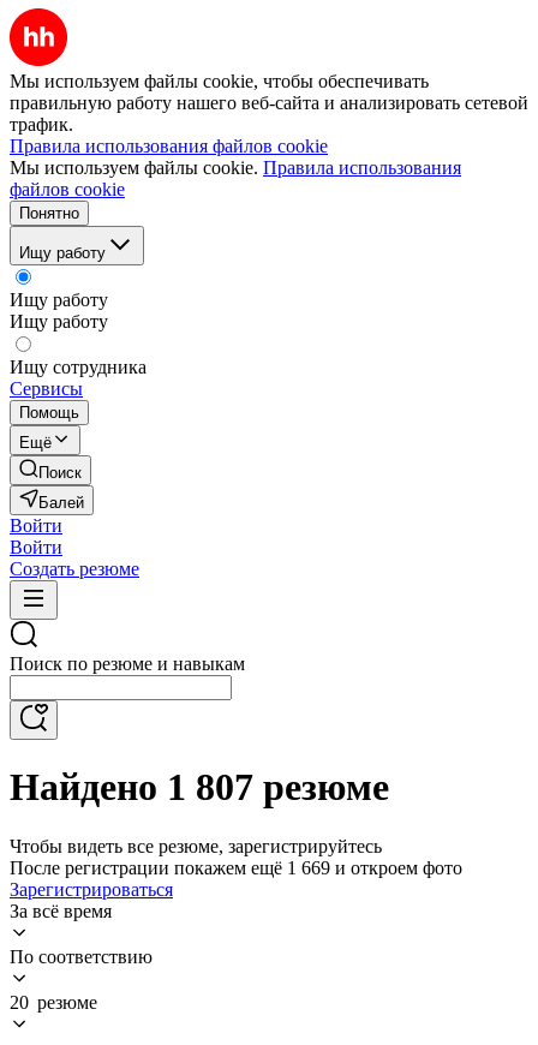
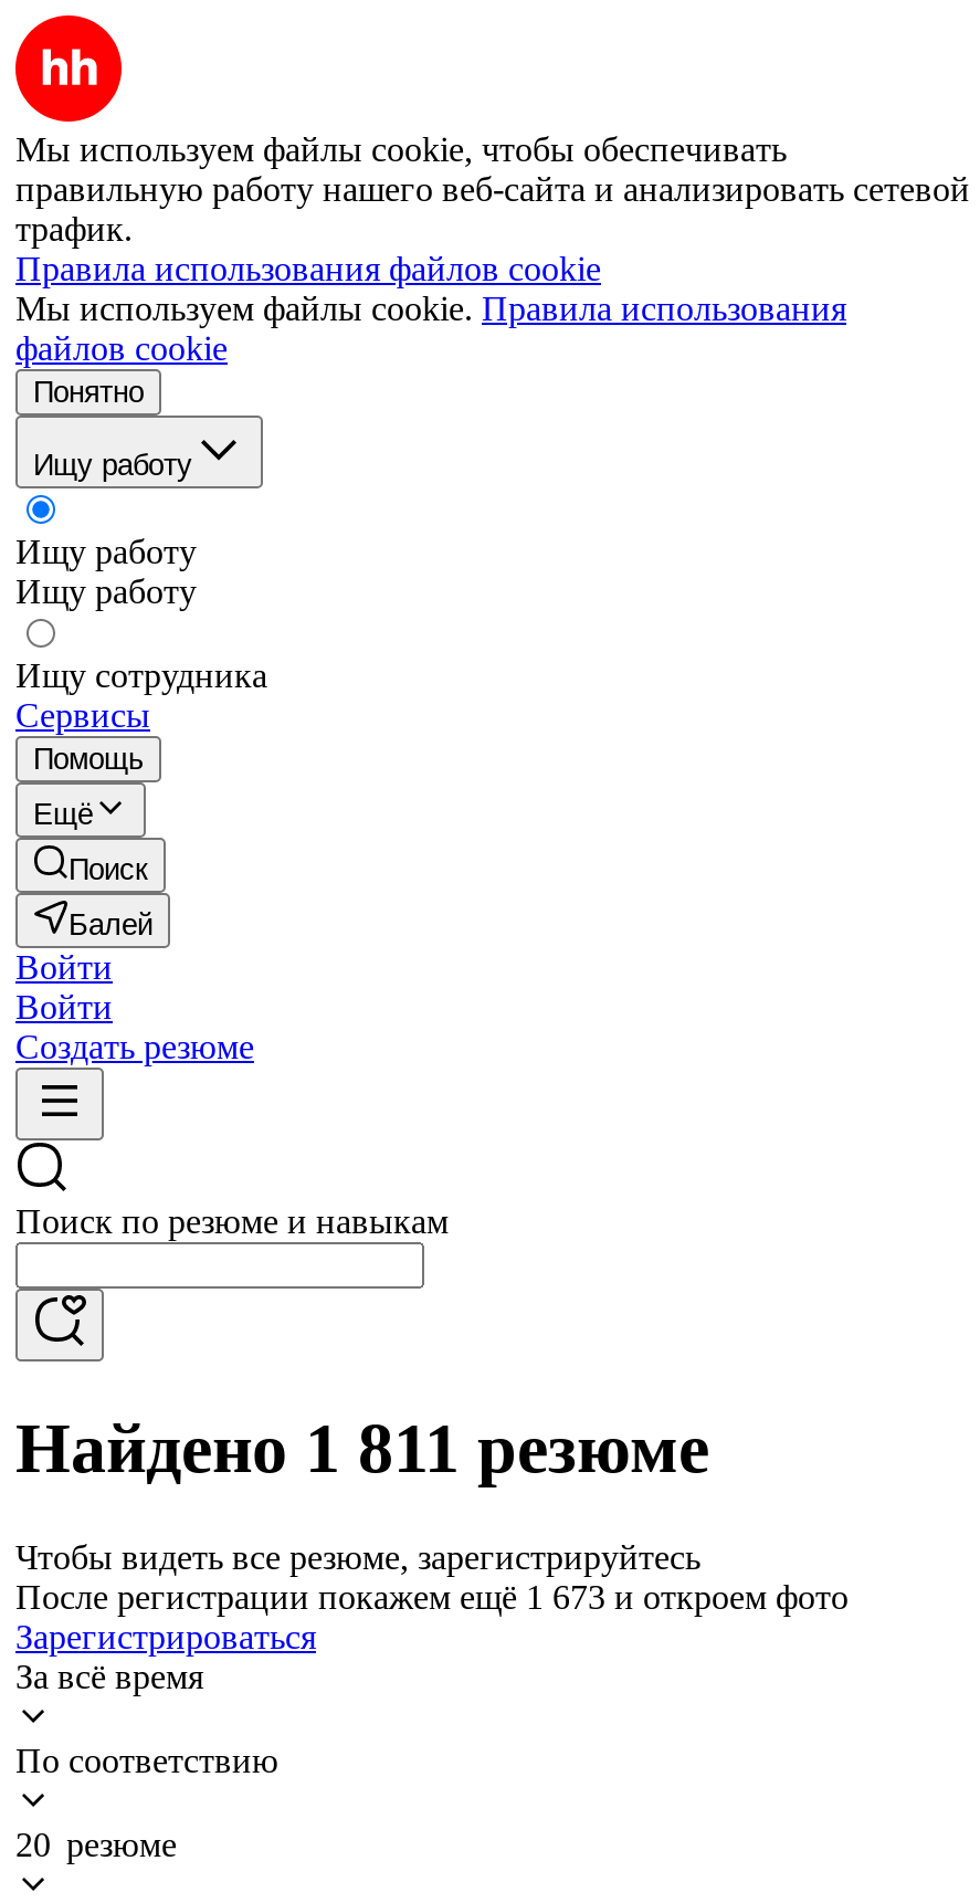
- Найдено 1 807 резюме
+ Найдено 1 811 резюме

- После регистрации покажем ещё 1 669 и откроем фото
+ После регистрации покажем ещё 1 673 и откроем фото
